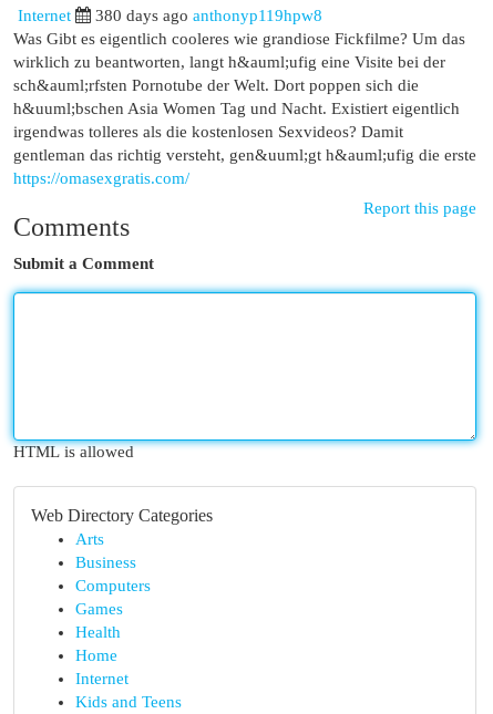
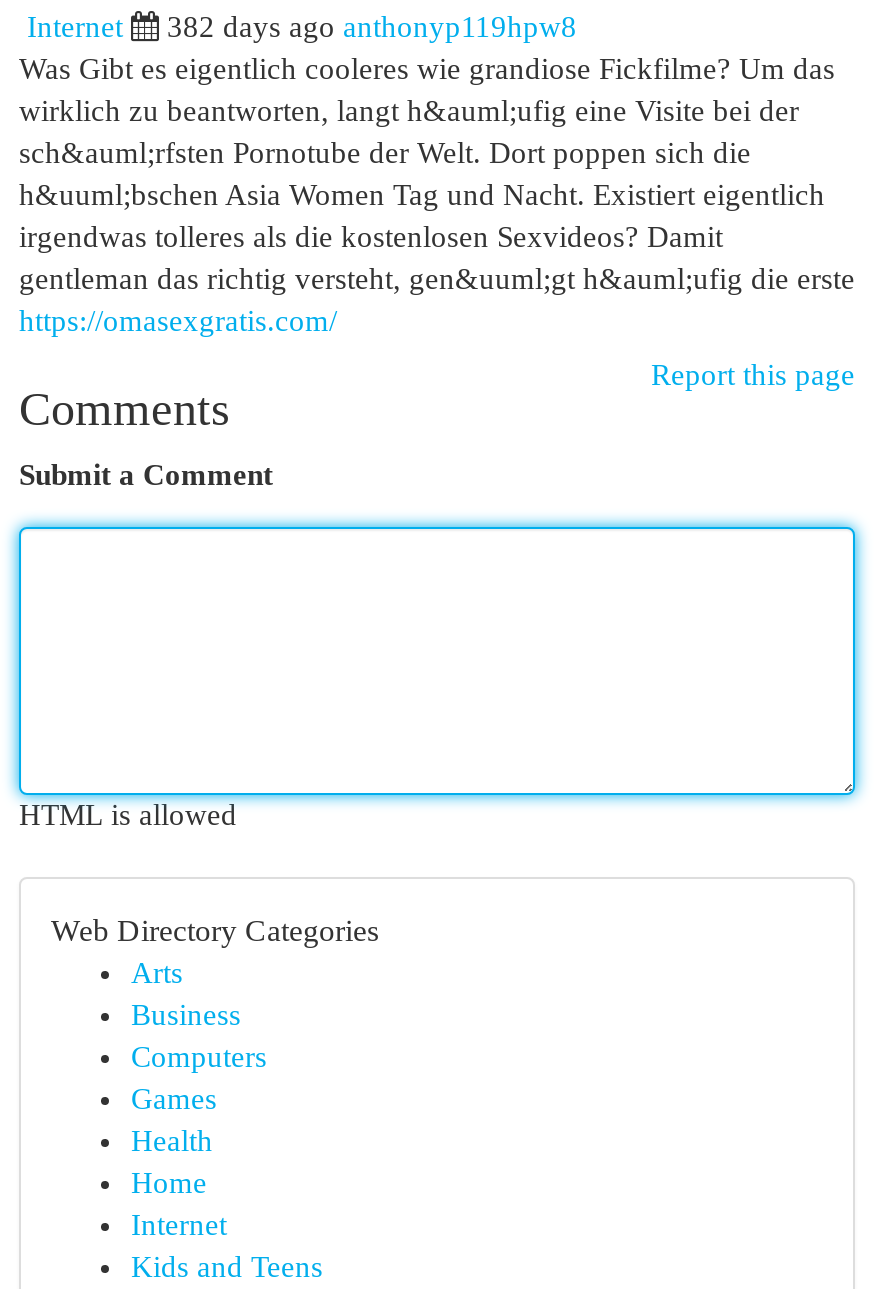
- 380 days ago anthonyp119hpw8
+ 382 days ago anthonyp119hpw8
